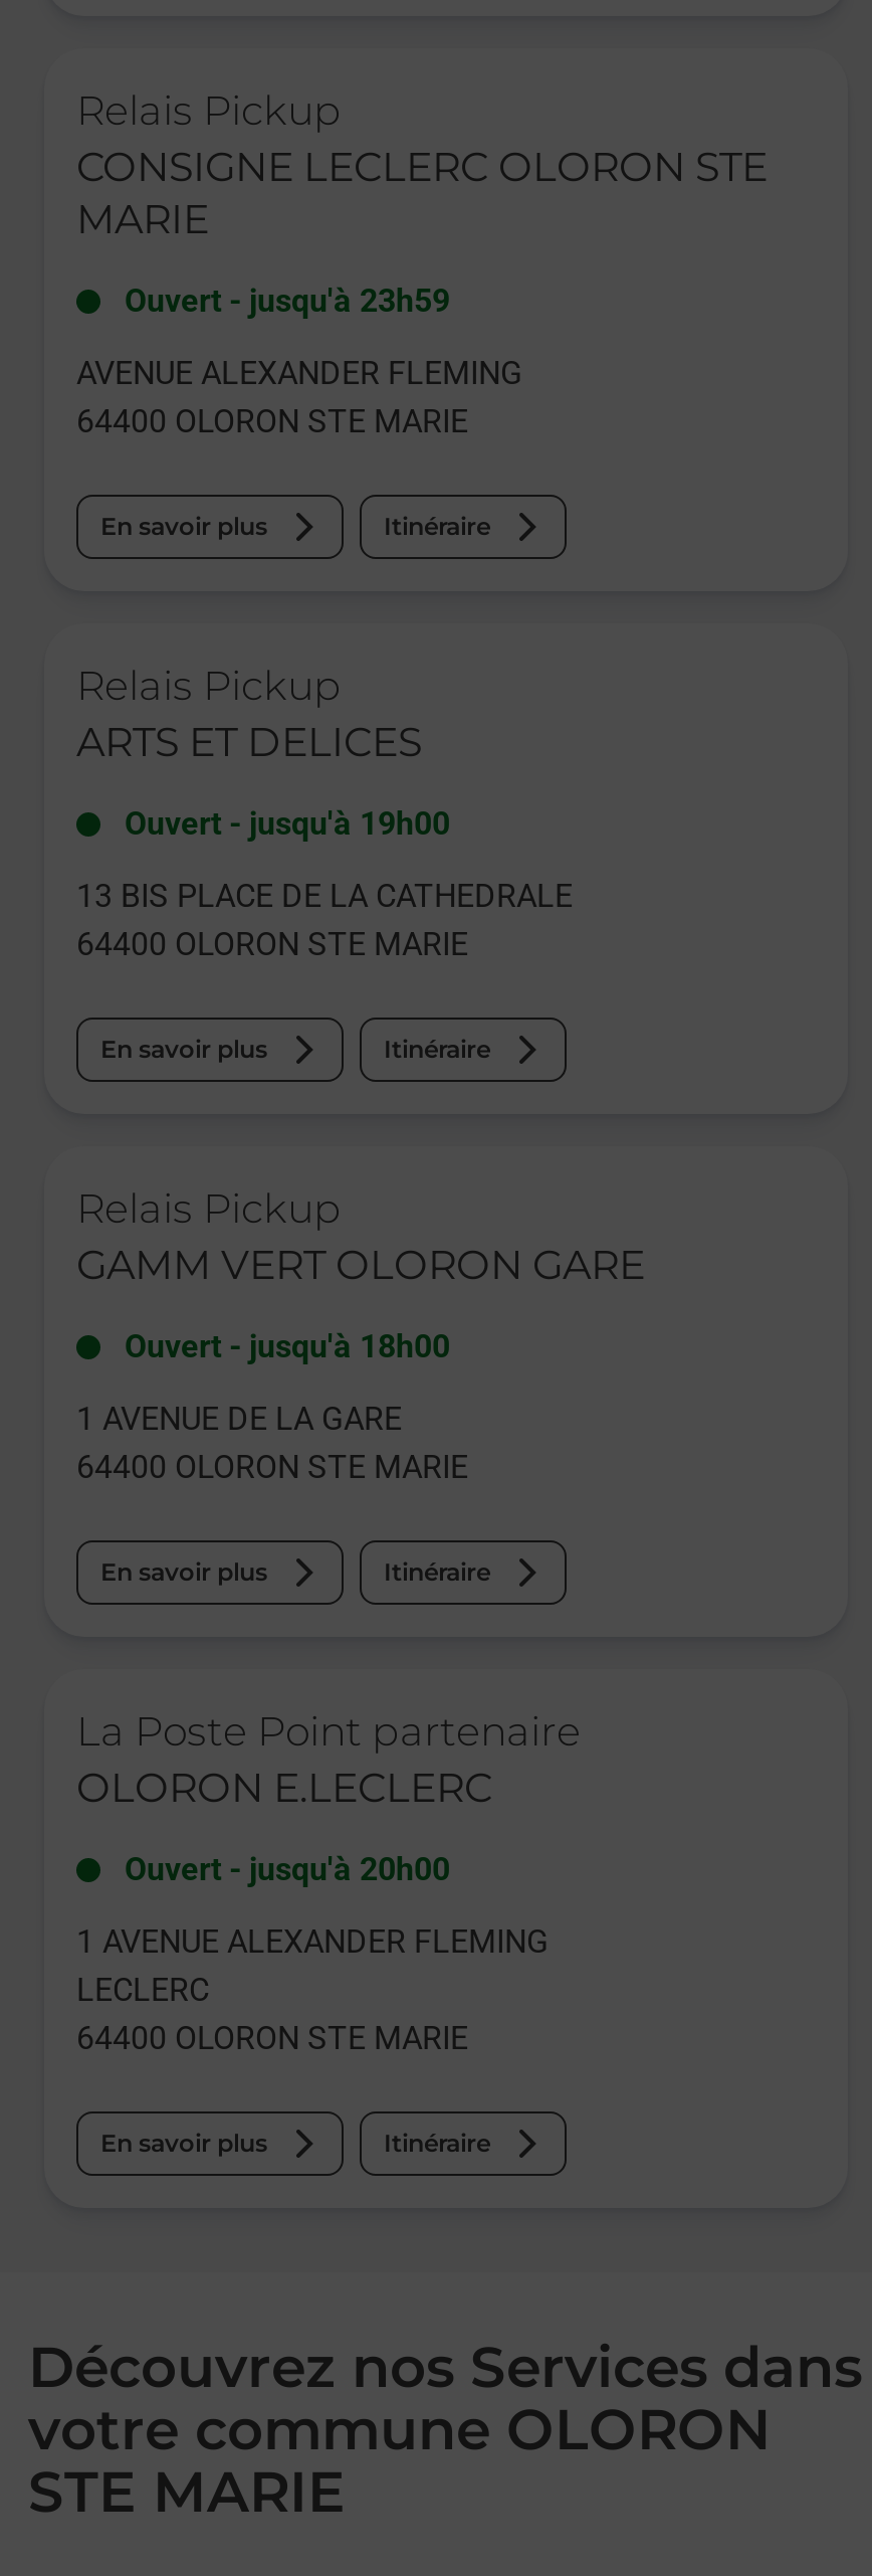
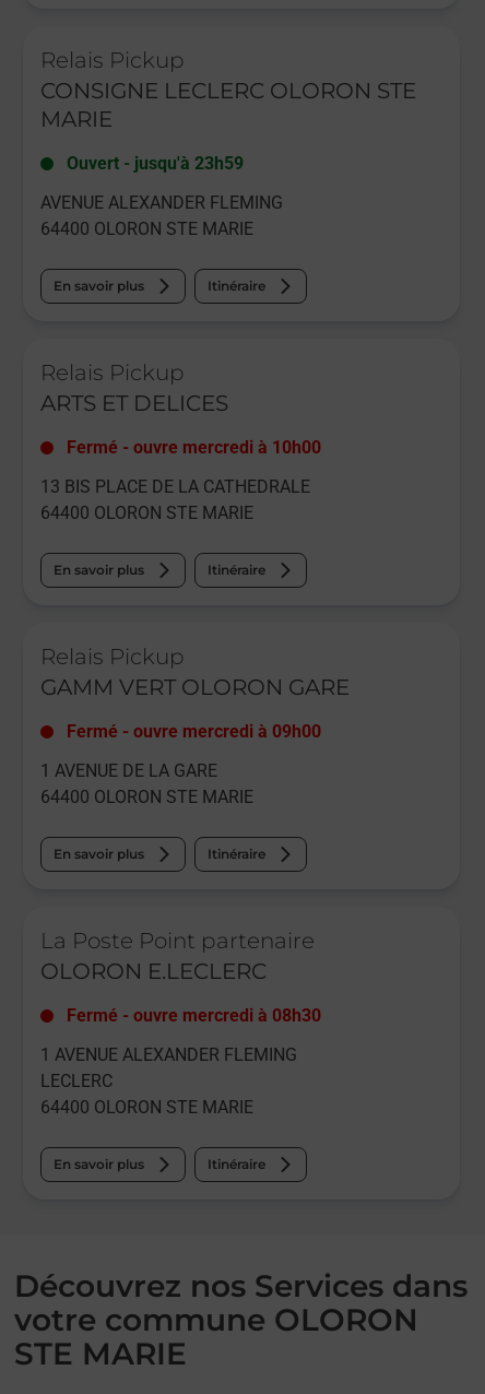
- Ouvert - jusqu'à 19h00
+ Fermé - ouvre mercredi à 10h00

- Ouvert - jusqu'à 18h00
+ Fermé - ouvre mercredi à 09h00

- Ouvert - jusqu'à 20h00
+ Fermé - ouvre mercredi à 08h30
